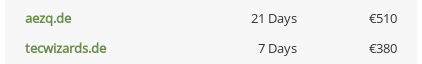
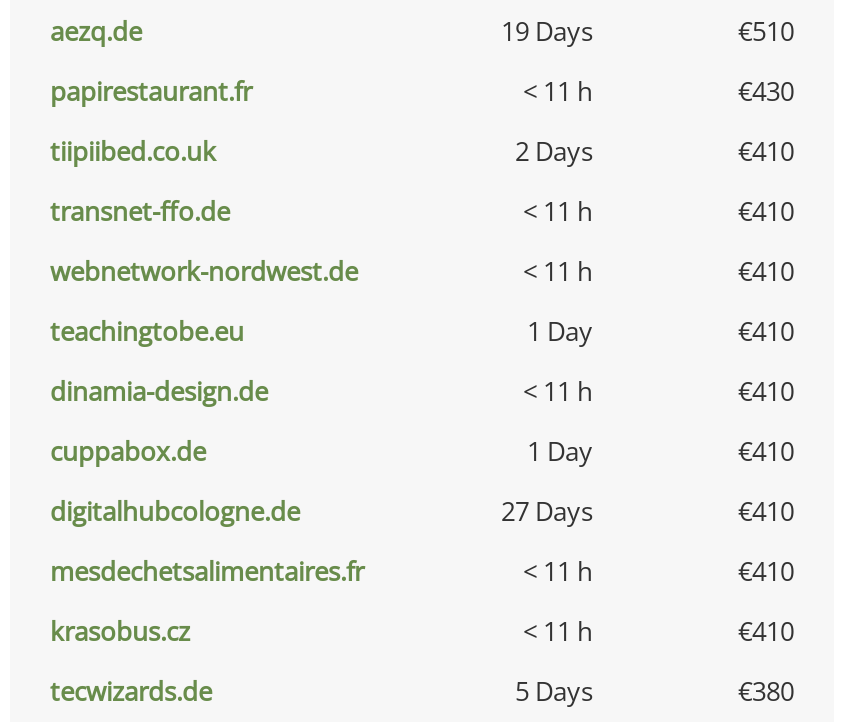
- 21 Days
+ 19 Days

+ papirestaurant.fr
+ < 11 h
+ €430
+ tiipiibed.co.uk
+ 2 Days
+ €410
+ transnet-ffo.de
+ < 11 h
+ €410
+ webnetwork-nordwest.de
+ < 11 h
+ €410
+ teachingtobe.eu
+ 1 Day
+ €410
+ dinamia-design.de
+ < 11 h
+ €410
+ cuppabox.de
+ 1 Day
+ €410
+ digitalhubcologne.de
+ 27 Days
+ €410
+ mesdechetsalimentaires.fr
+ < 11 h
+ €410
+ krasobus.cz
+ < 11 h
+ €410

- 7 Days
+ 5 Days
